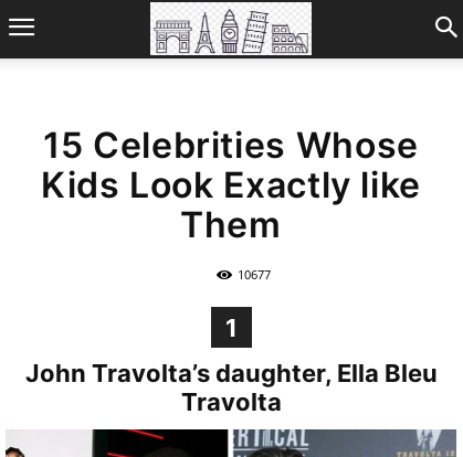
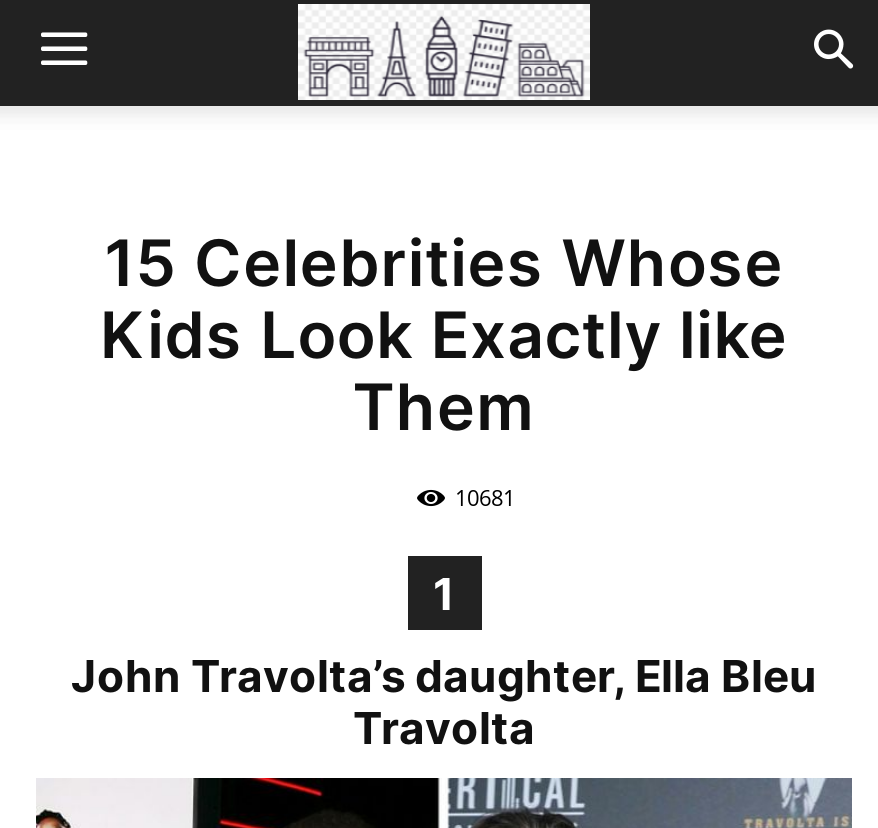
- 10677
+ 10681
